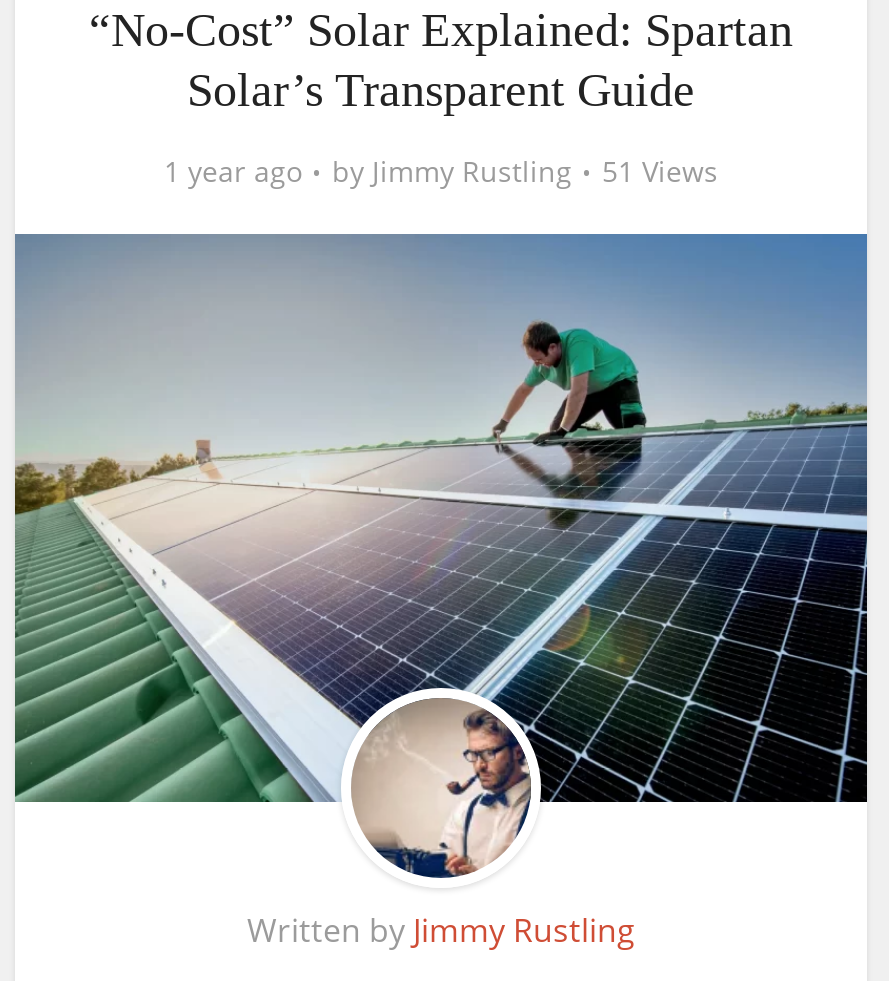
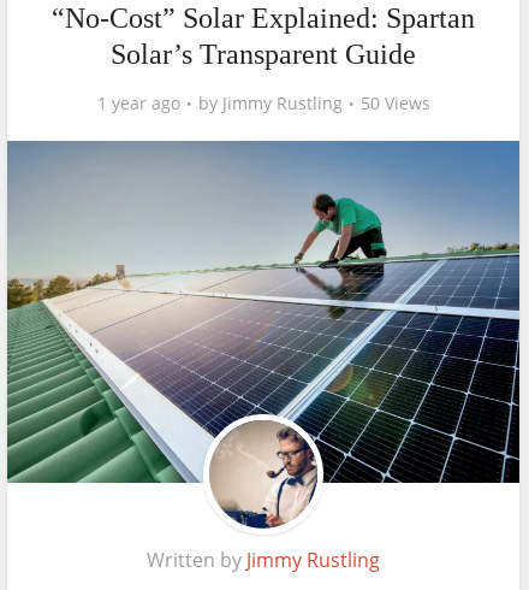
- 1 year ago by Jimmy Rustling 51 Views
+ 1 year ago by Jimmy Rustling 50 Views
